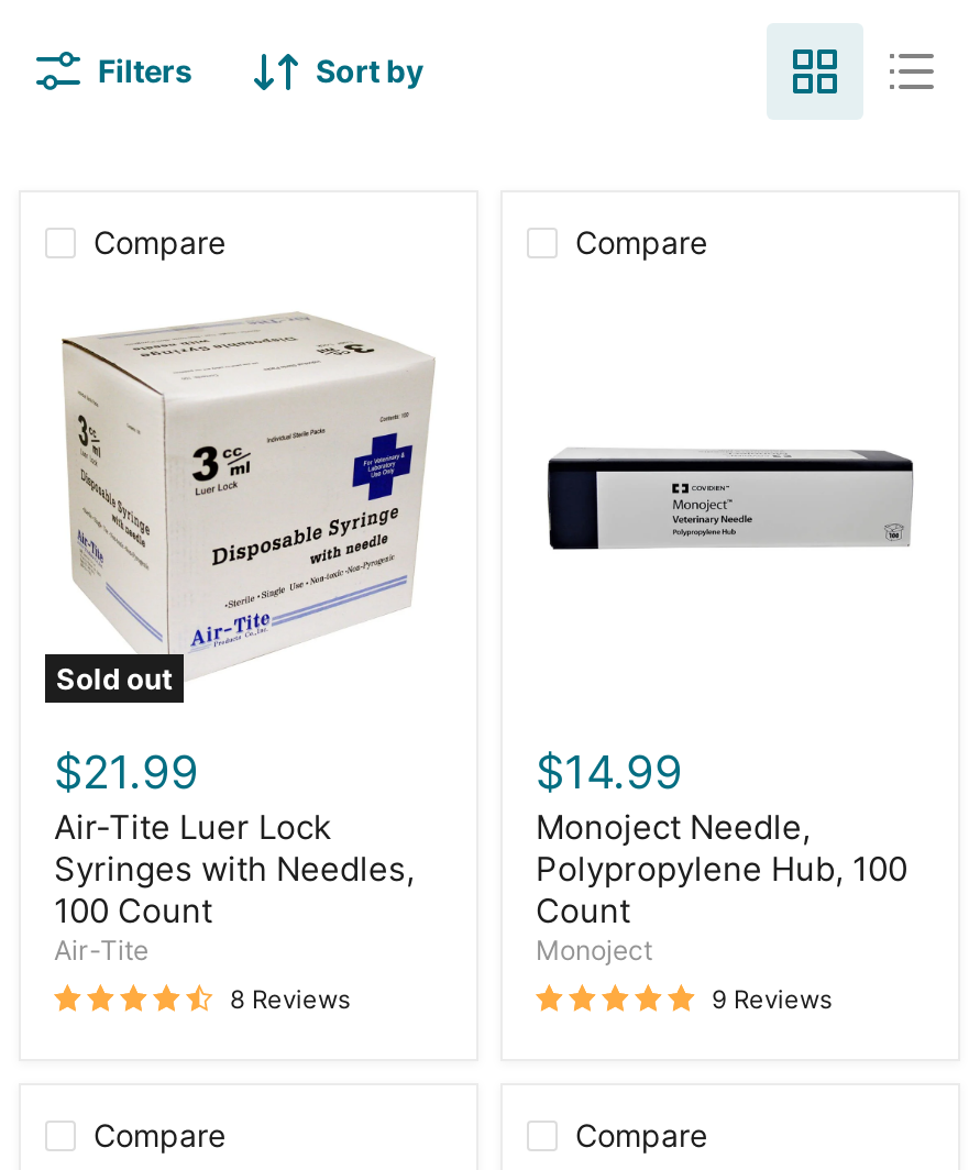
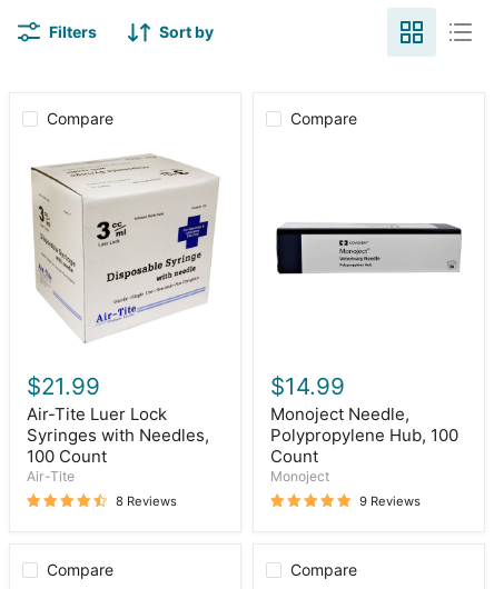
- Sold out
